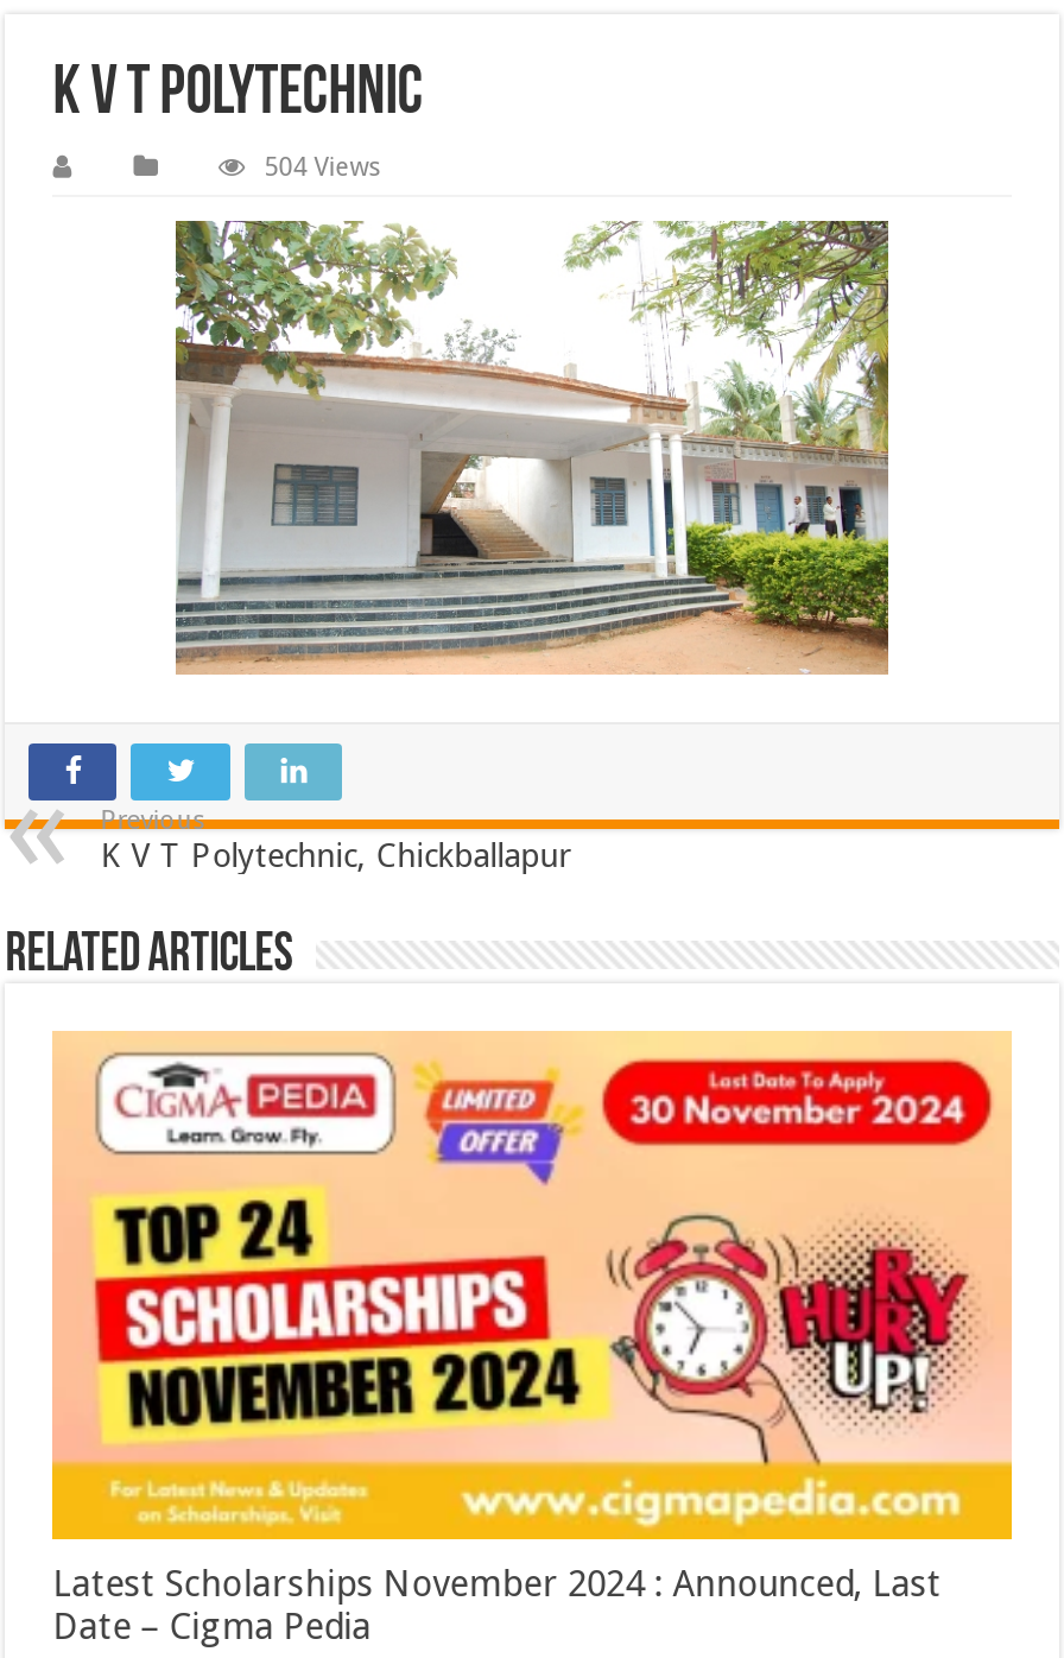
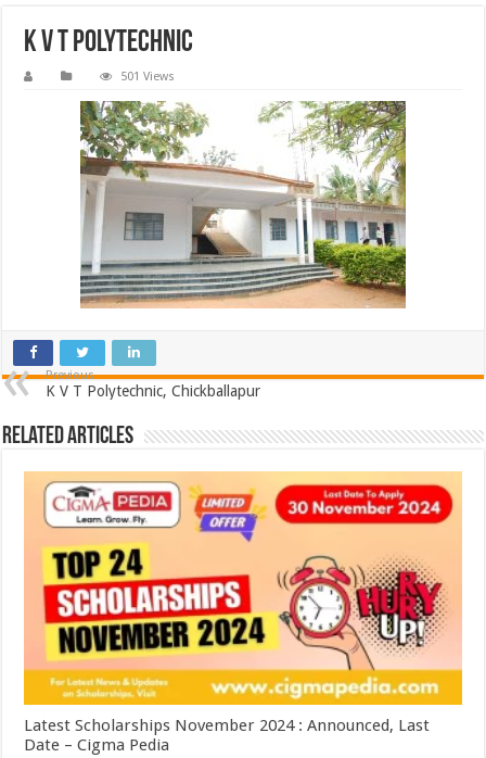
- 504 Views
+ 501 Views
